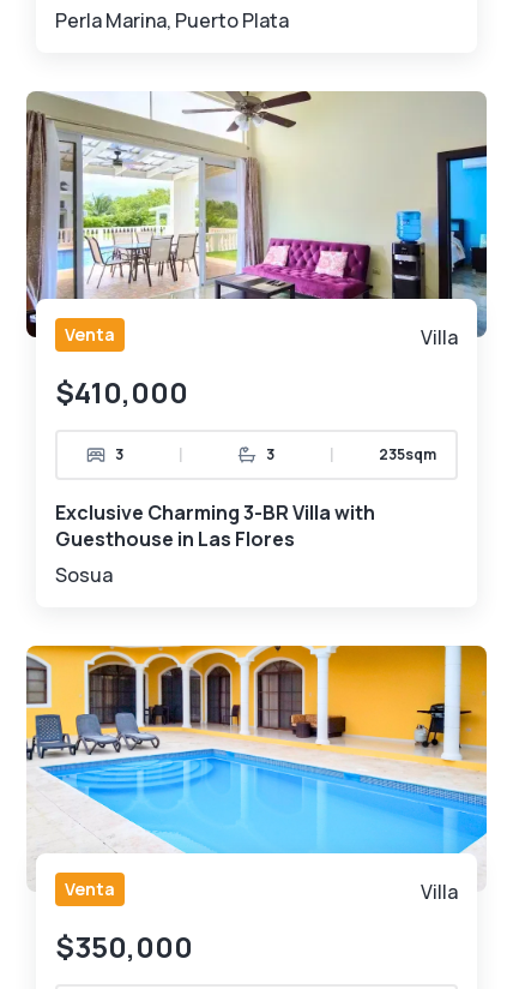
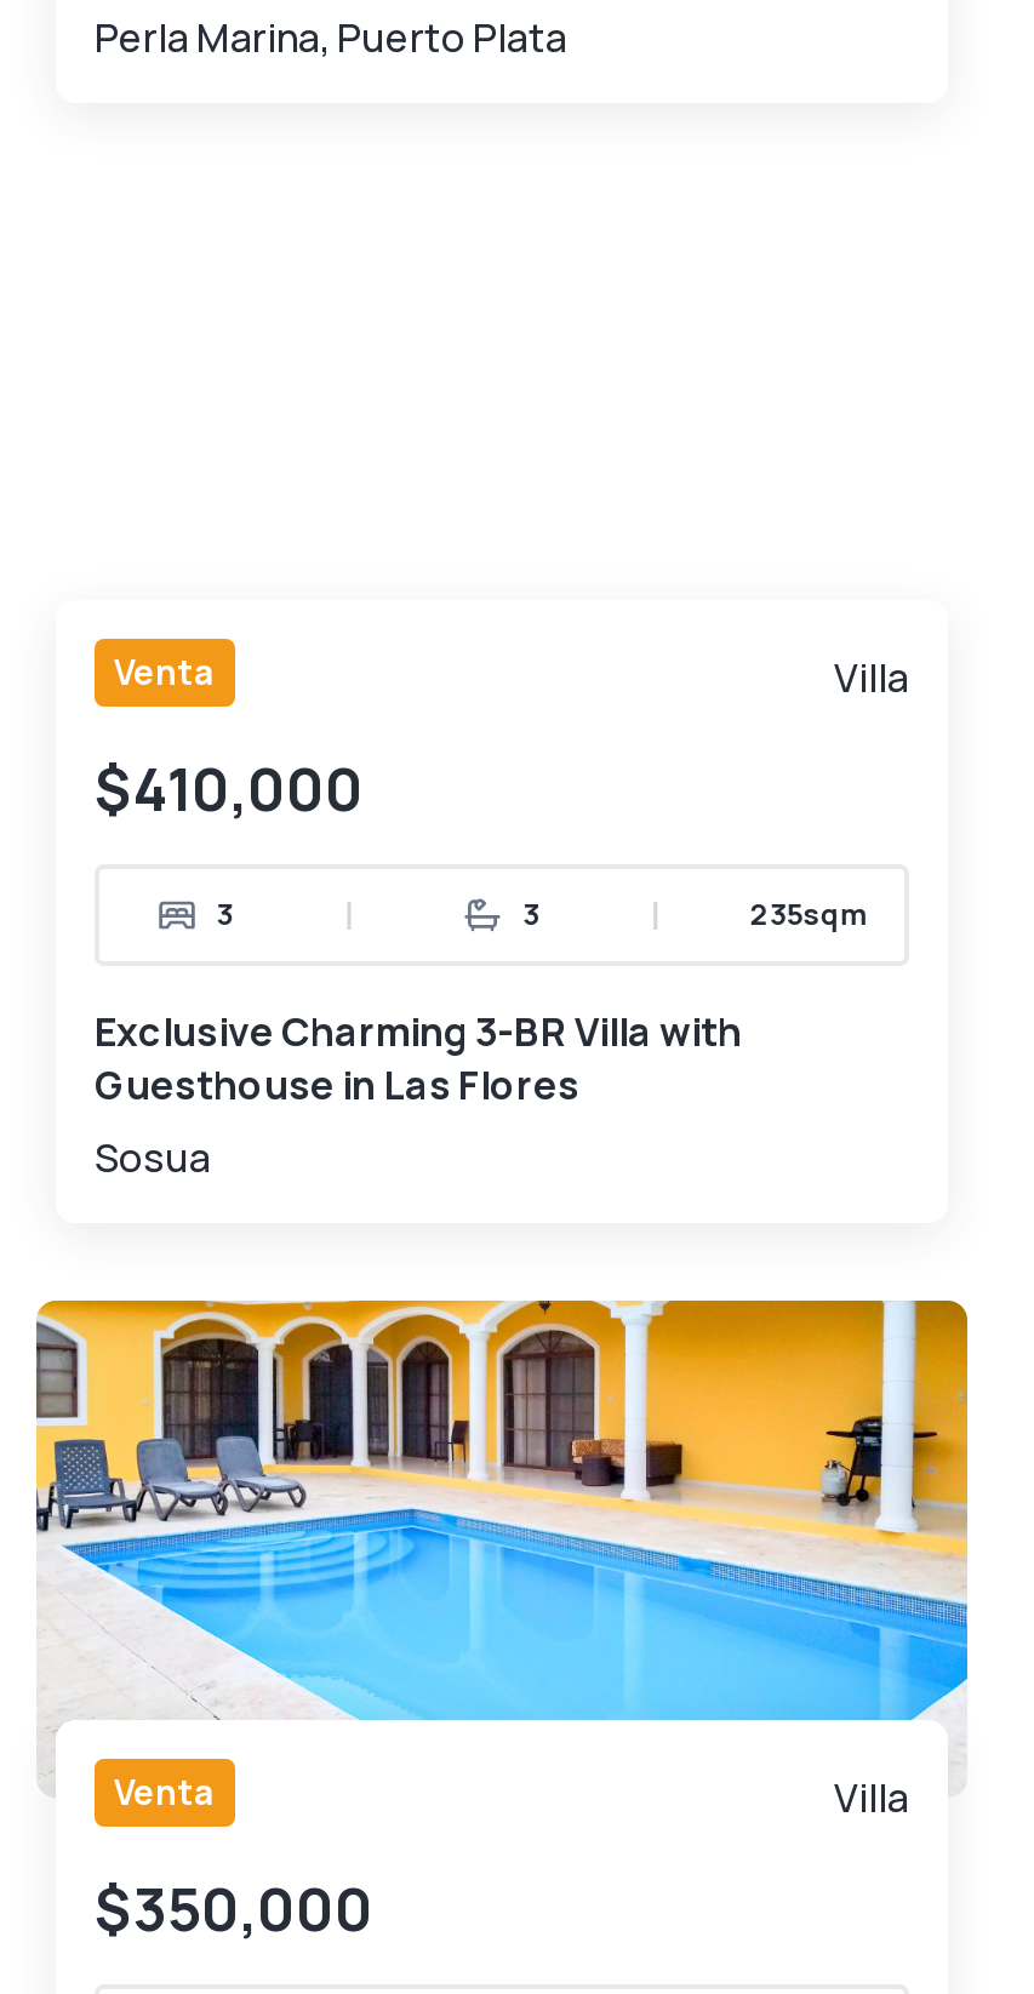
- [image]
